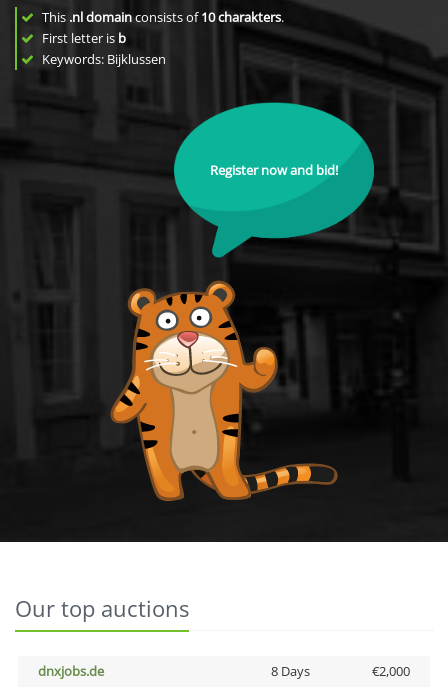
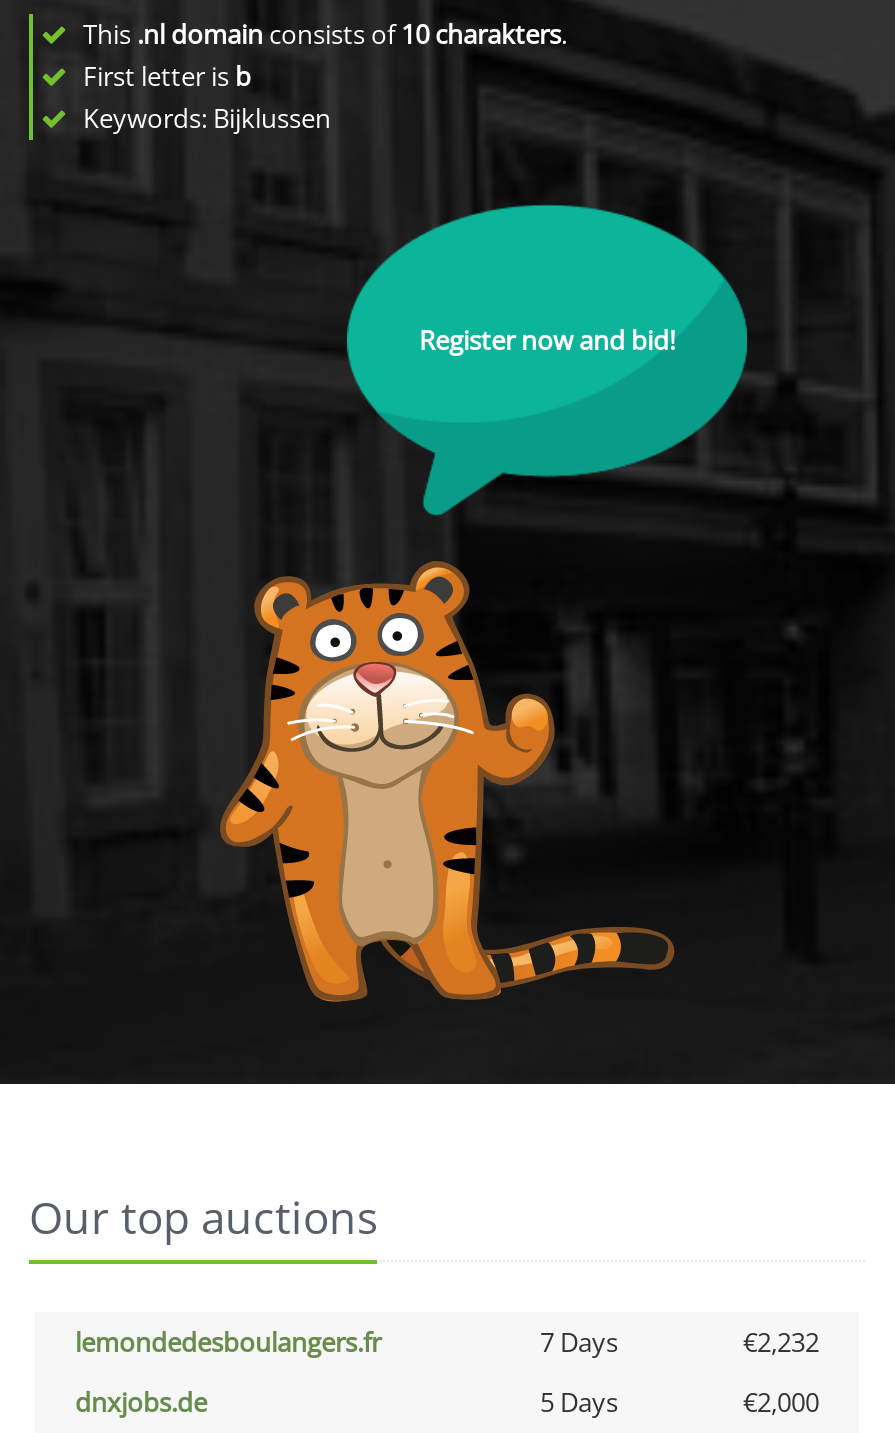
+ lemondedesboulangers.fr
+ 7 Days
+ €2,232

- 8 Days
+ 5 Days
